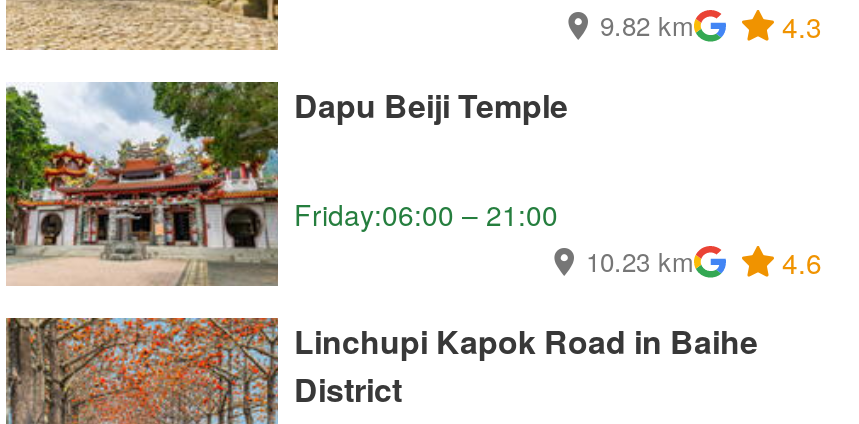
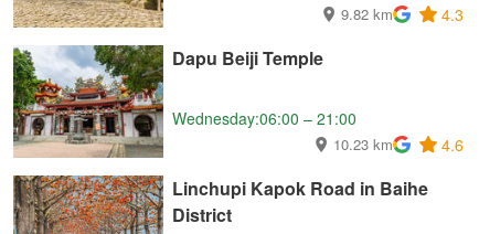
- Friday:06:00 – 21:00
+ Wednesday:06:00 – 21:00
